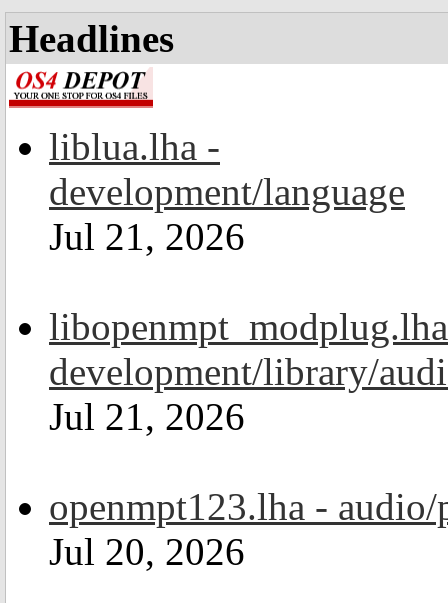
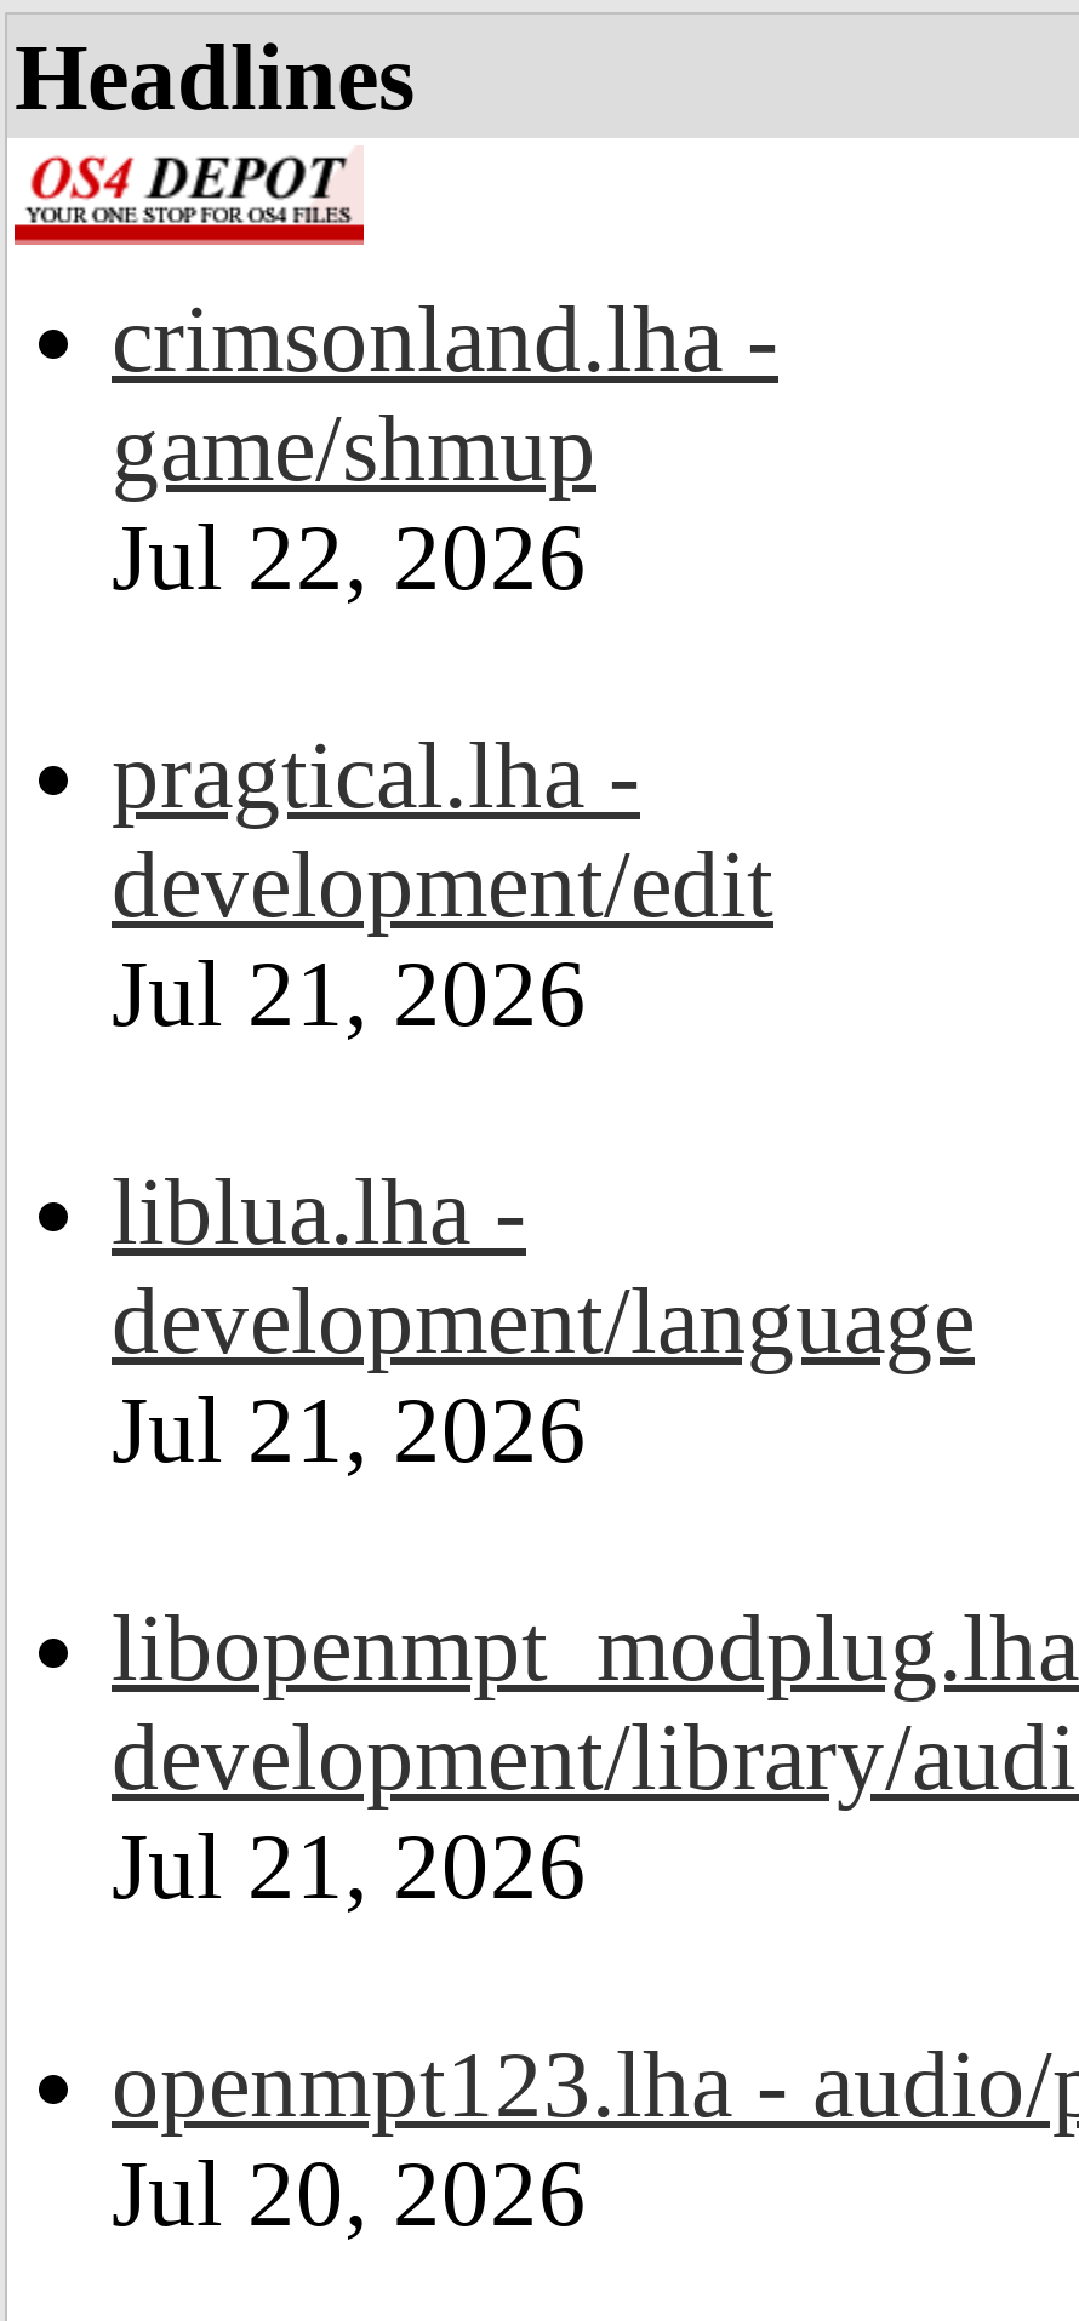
+ crimsonland.lha -
+ game/shmup
+ Jul 22, 2026
+ pragtical.lha -
+ development/edit
+ Jul 21, 2026
